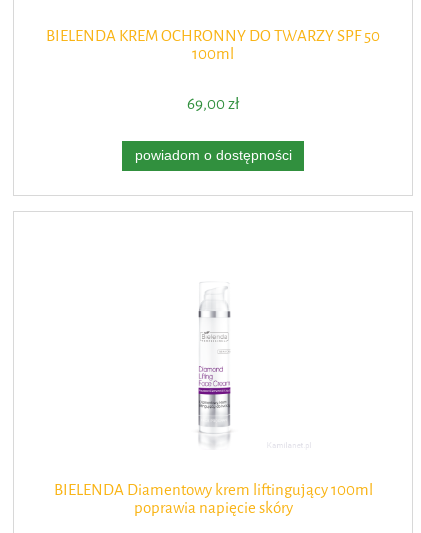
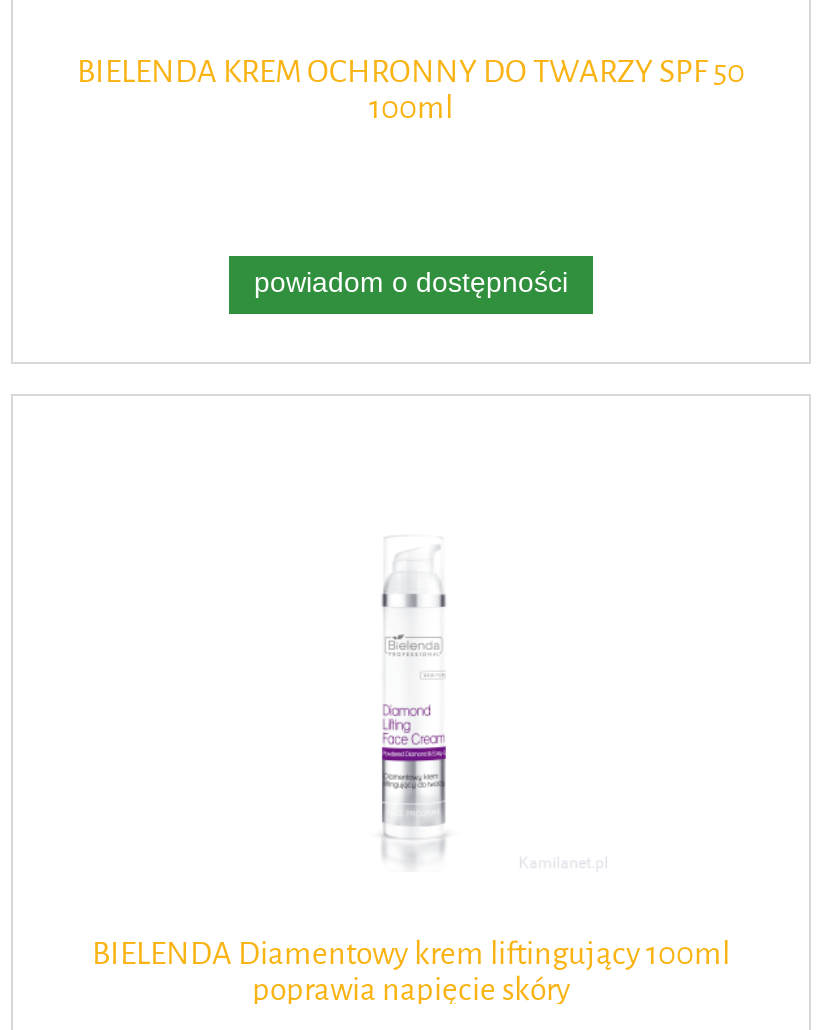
- 69,00 zł
